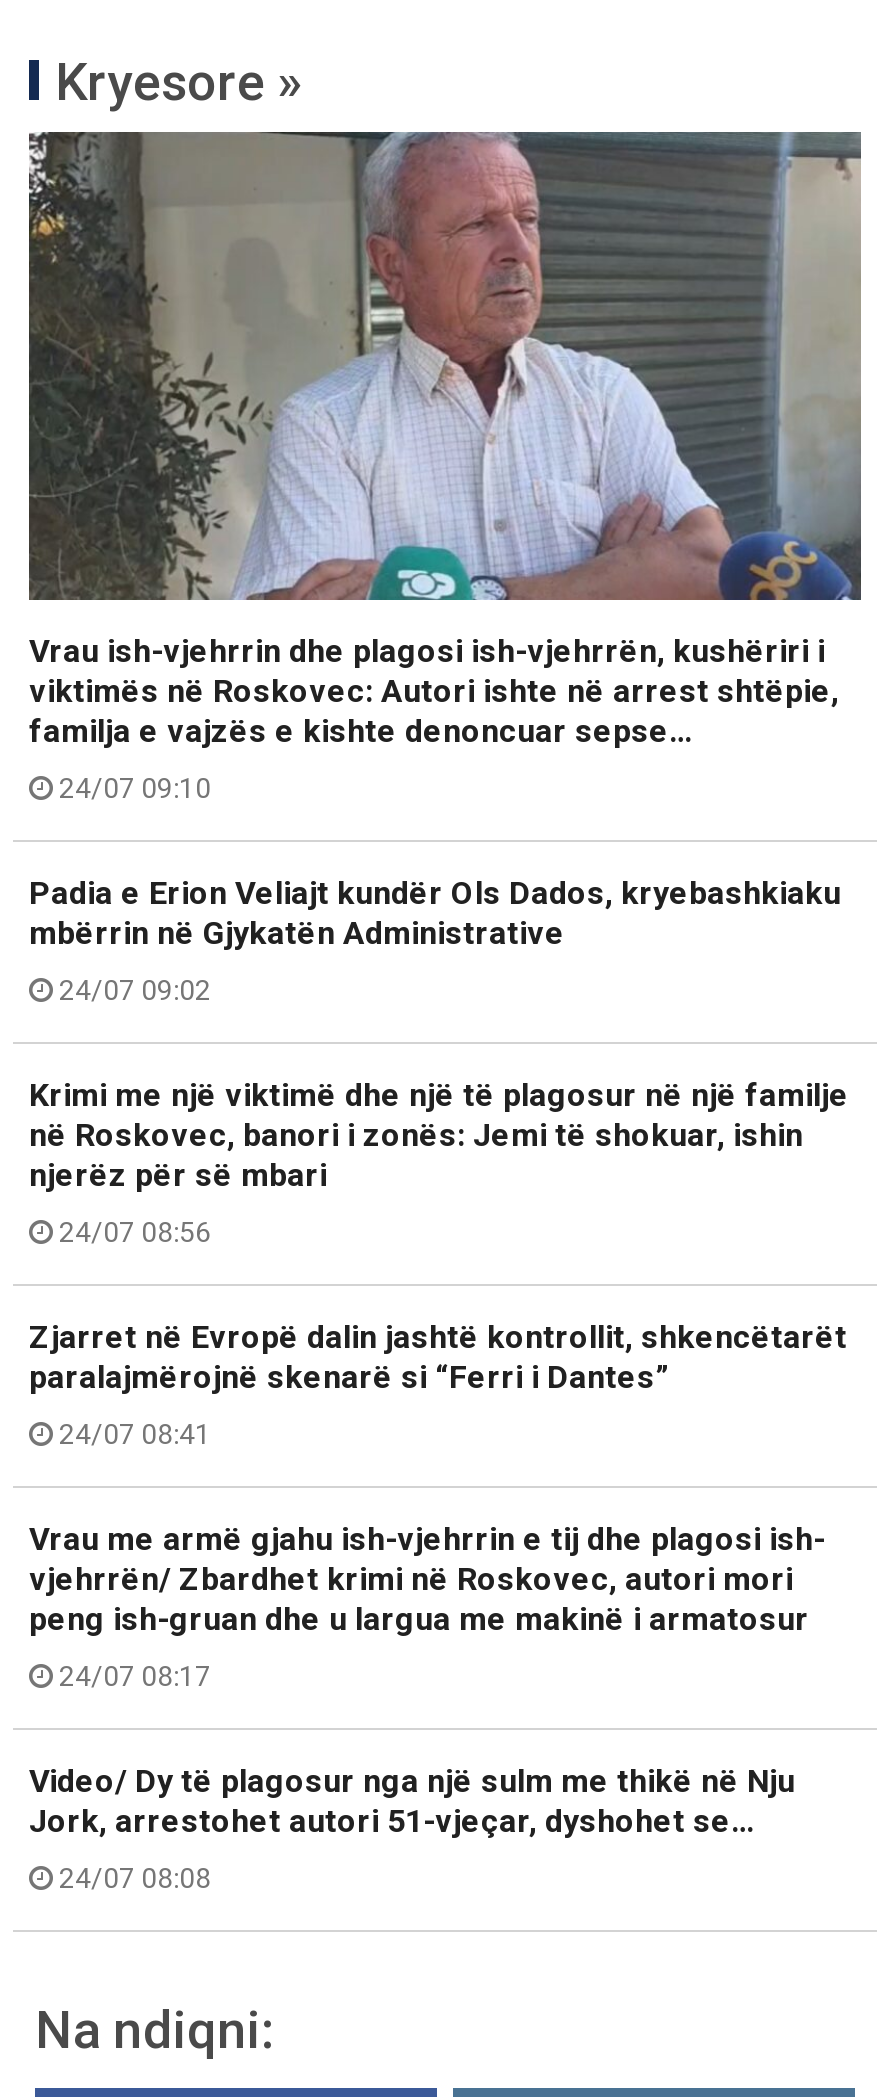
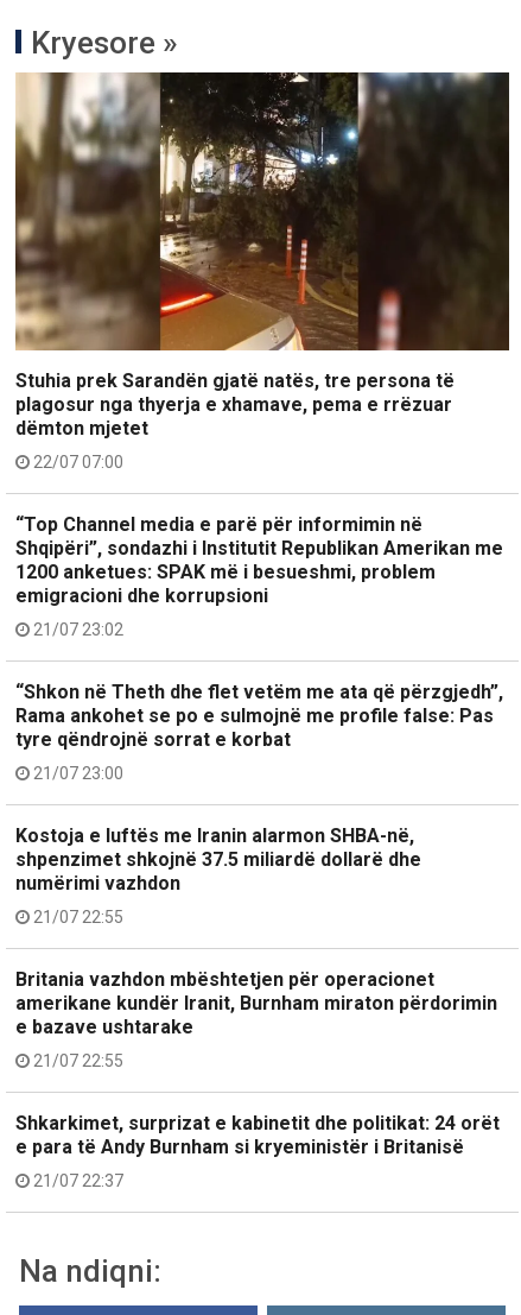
- [image]
- Vrau ish-vjehrrin dhe plagosi ish-vjehrrën, kushëriri i
- viktimës në Roskovec: Autori ishte në arrest shtëpie,
- familja e vajzës e kishte denoncuar sepse…
+ [image]
+ Stuhia prek Sarandën gjatë natës, tre persona të
+ plagosur nga thyerja e xhamave, pema e rrëzuar
+ dëmton mjetet

- 24/07 09:10
+ 22/07 07:00

- Padia e Erion Veliajt kundër Ols Dados, kryebashkiaku
- mbërrin në Gjykatën Administrative
+ “Top Channel media e parë për informimin në
+ Shqipëri”, sondazhi i Institutit Republikan Amerikan me
+ 1200 anketues: SPAK më i besueshmi, problem
+ emigracioni dhe korrupsioni

- 24/07 09:02
+ 21/07 23:02

- Krimi me një viktimë dhe një të plagosur në një familje
- në Roskovec, banori i zonës: Jemi të shokuar, ishin
- njerëz për së mbari
+ “Shkon në Theth dhe flet vetëm me ata që përzgjedh”,
+ Rama ankohet se po e sulmojnë me profile false: Pas
+ tyre qëndrojnë sorrat e korbat

- 24/07 08:56
+ 21/07 23:00

- Zjarret në Evropë dalin jashtë kontrollit, shkencëtarët
- paralajmërojnë skenarë si “Ferri i Dantes”
+ Kostoja e luftës me Iranin alarmon SHBA-në,
+ shpenzimet shkojnë 37.5 miliardë dollarë dhe
+ numërimi vazhdon

- 24/07 08:41
+ 21/07 22:55

- Vrau me armë gjahu ish-vjehrrin e tij dhe plagosi ish-
- vjehrrën/ Zbardhet krimi në Roskovec, autori mori
- peng ish-gruan dhe u largua me makinë i armatosur
+ Britania vazhdon mbështetjen për operacionet
+ amerikane kundër Iranit, Burnham miraton përdorimin
+ e bazave ushtarake

- 24/07 08:17
+ 21/07 22:55

- Video/ Dy të plagosur nga një sulm me thikë në Nju
- Jork, arrestohet autori 51-vjeçar, dyshohet se…
+ Shkarkimet, surprizat e kabinetit dhe politikat: 24 orët
+ e para të Andy Burnham si kryeministër i Britanisë

- 24/07 08:08
+ 21/07 22:37
